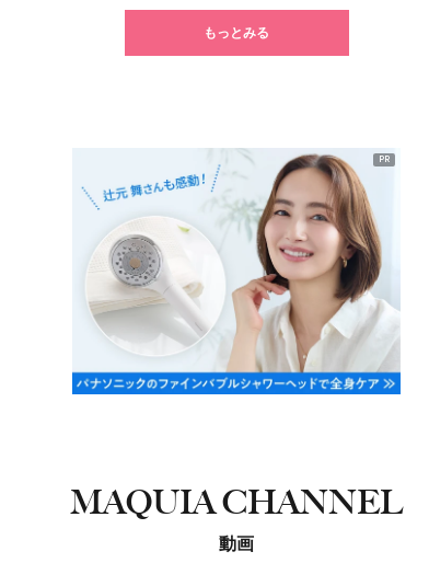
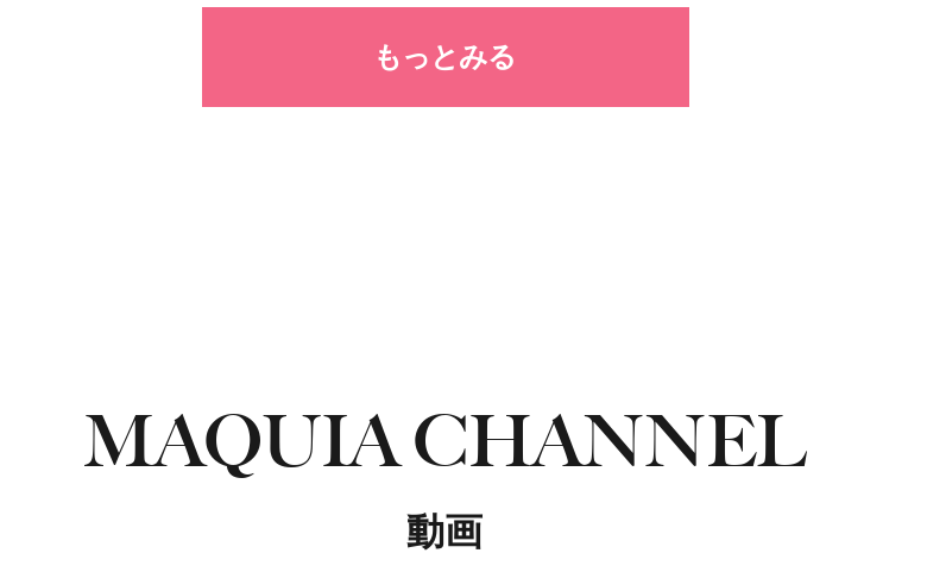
- [image]
- PR
